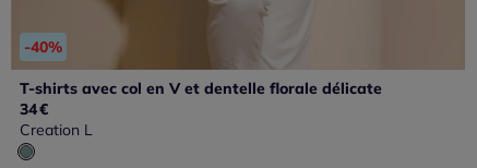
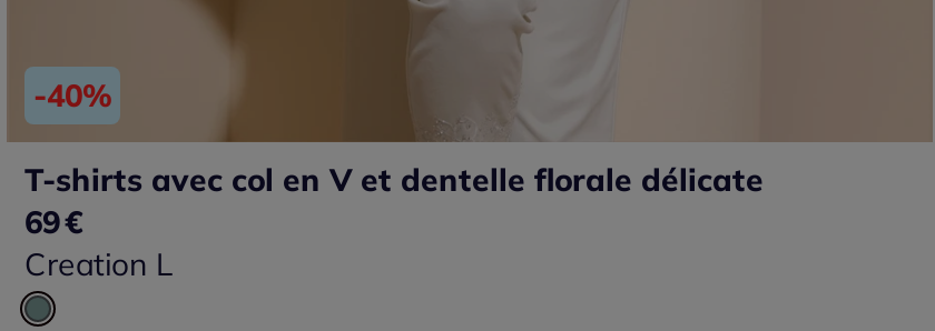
- 34 €
+ 69 €
